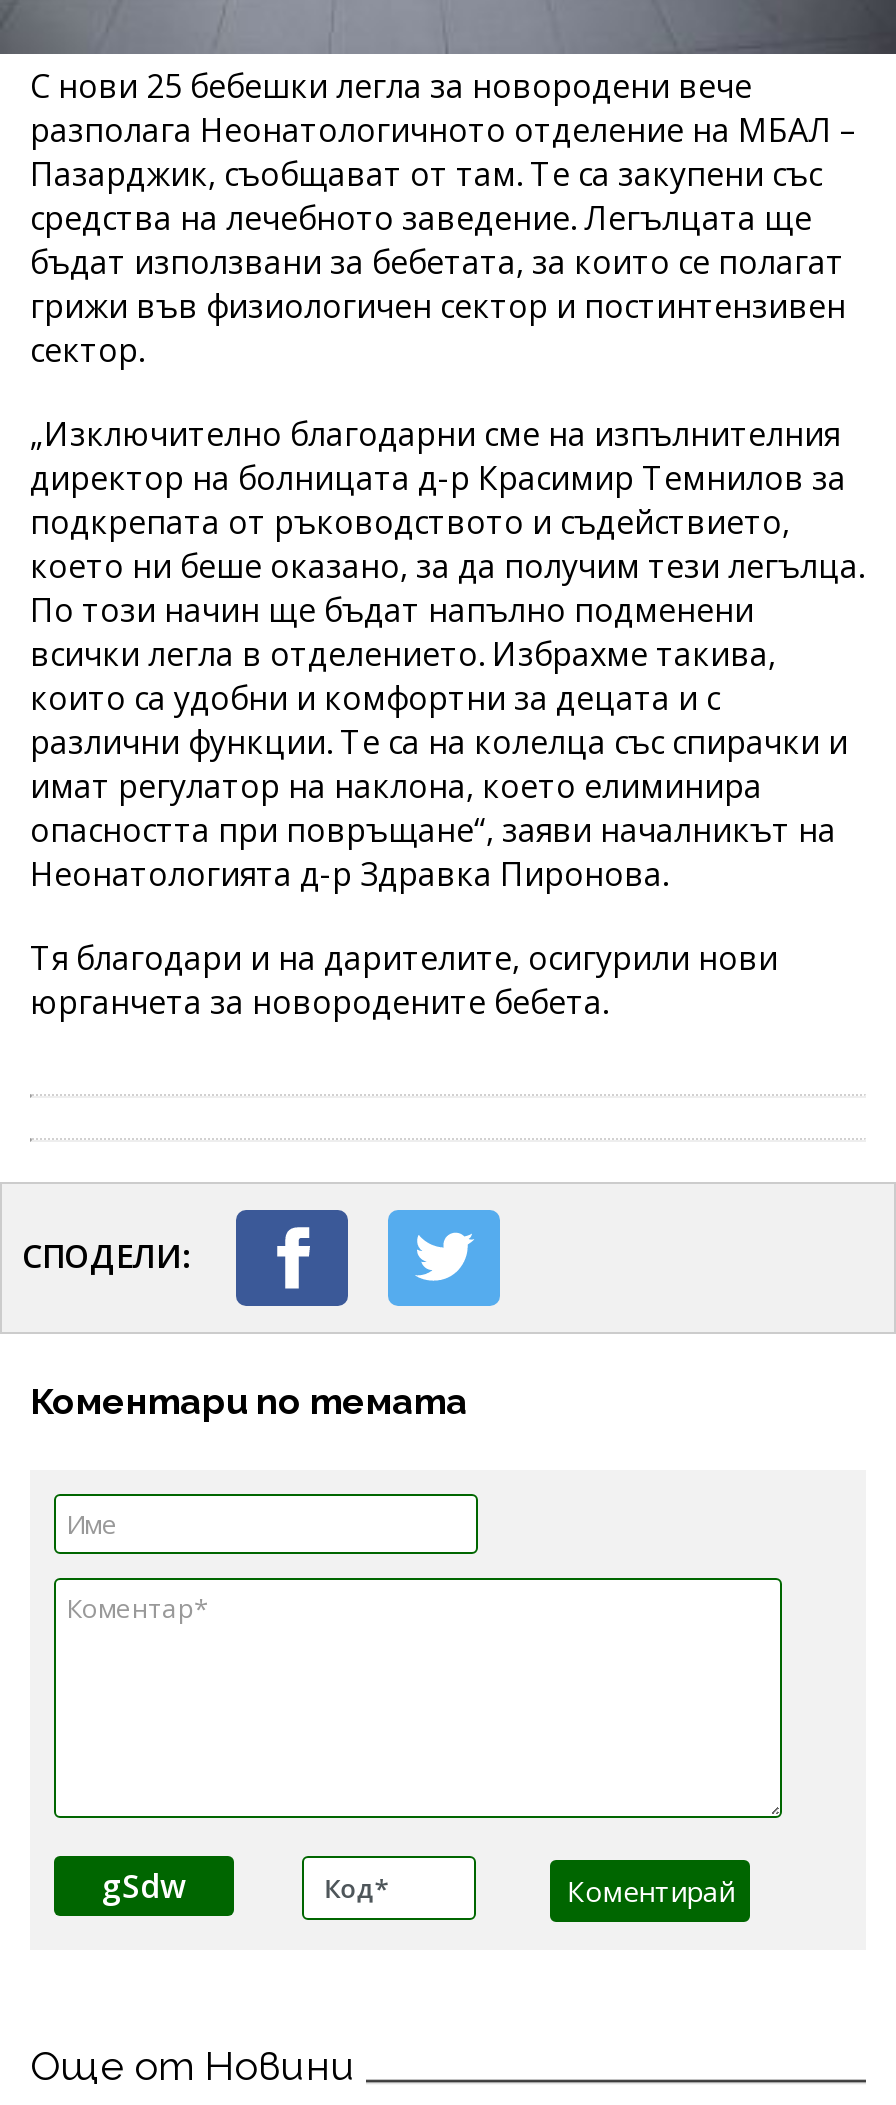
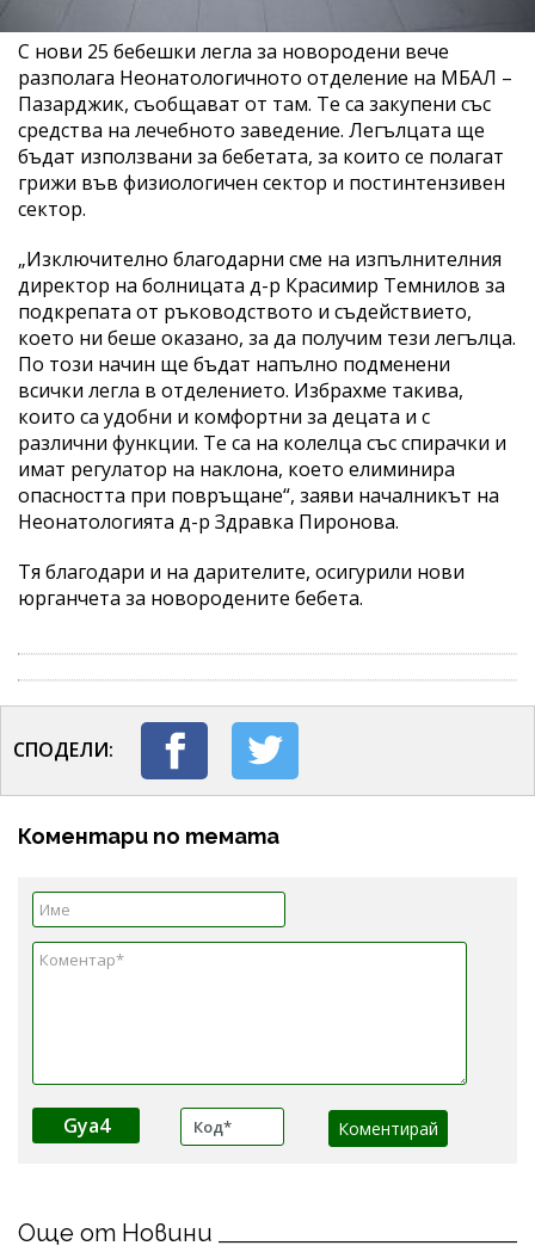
- gSdw
+ Gya4
